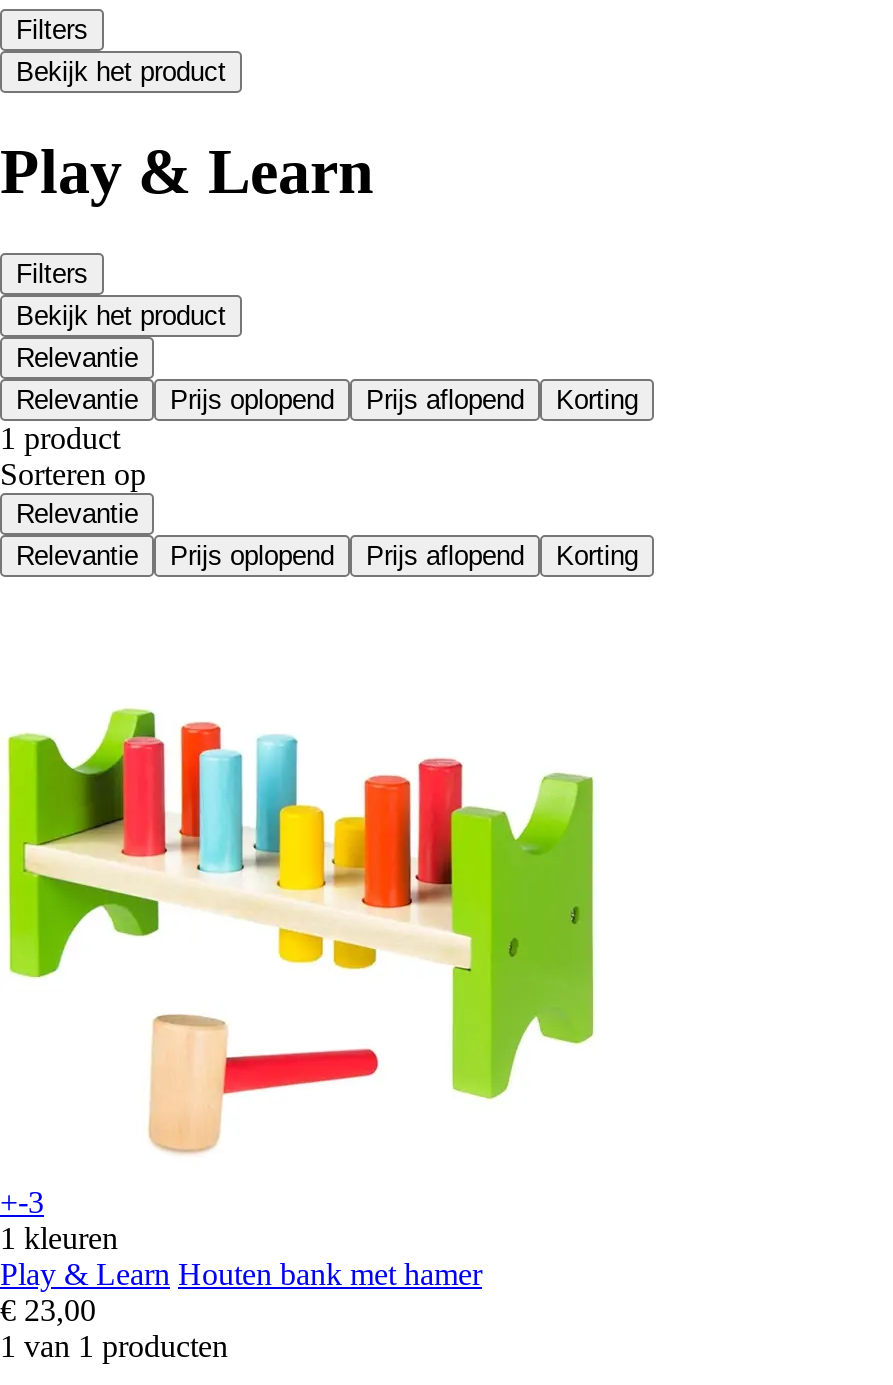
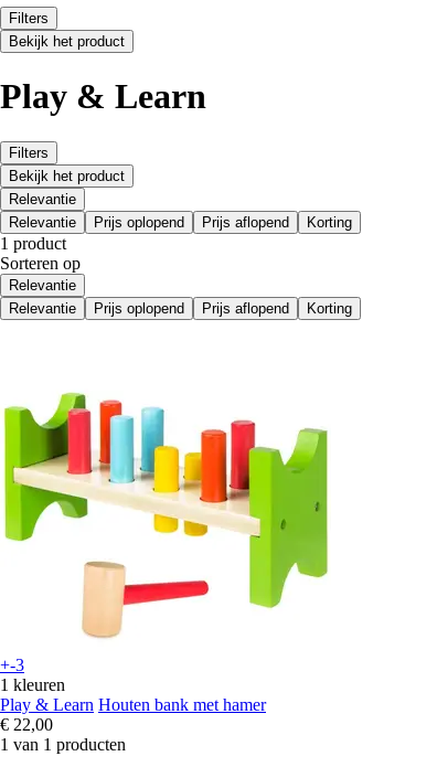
- € 23,00
+ € 22,00
